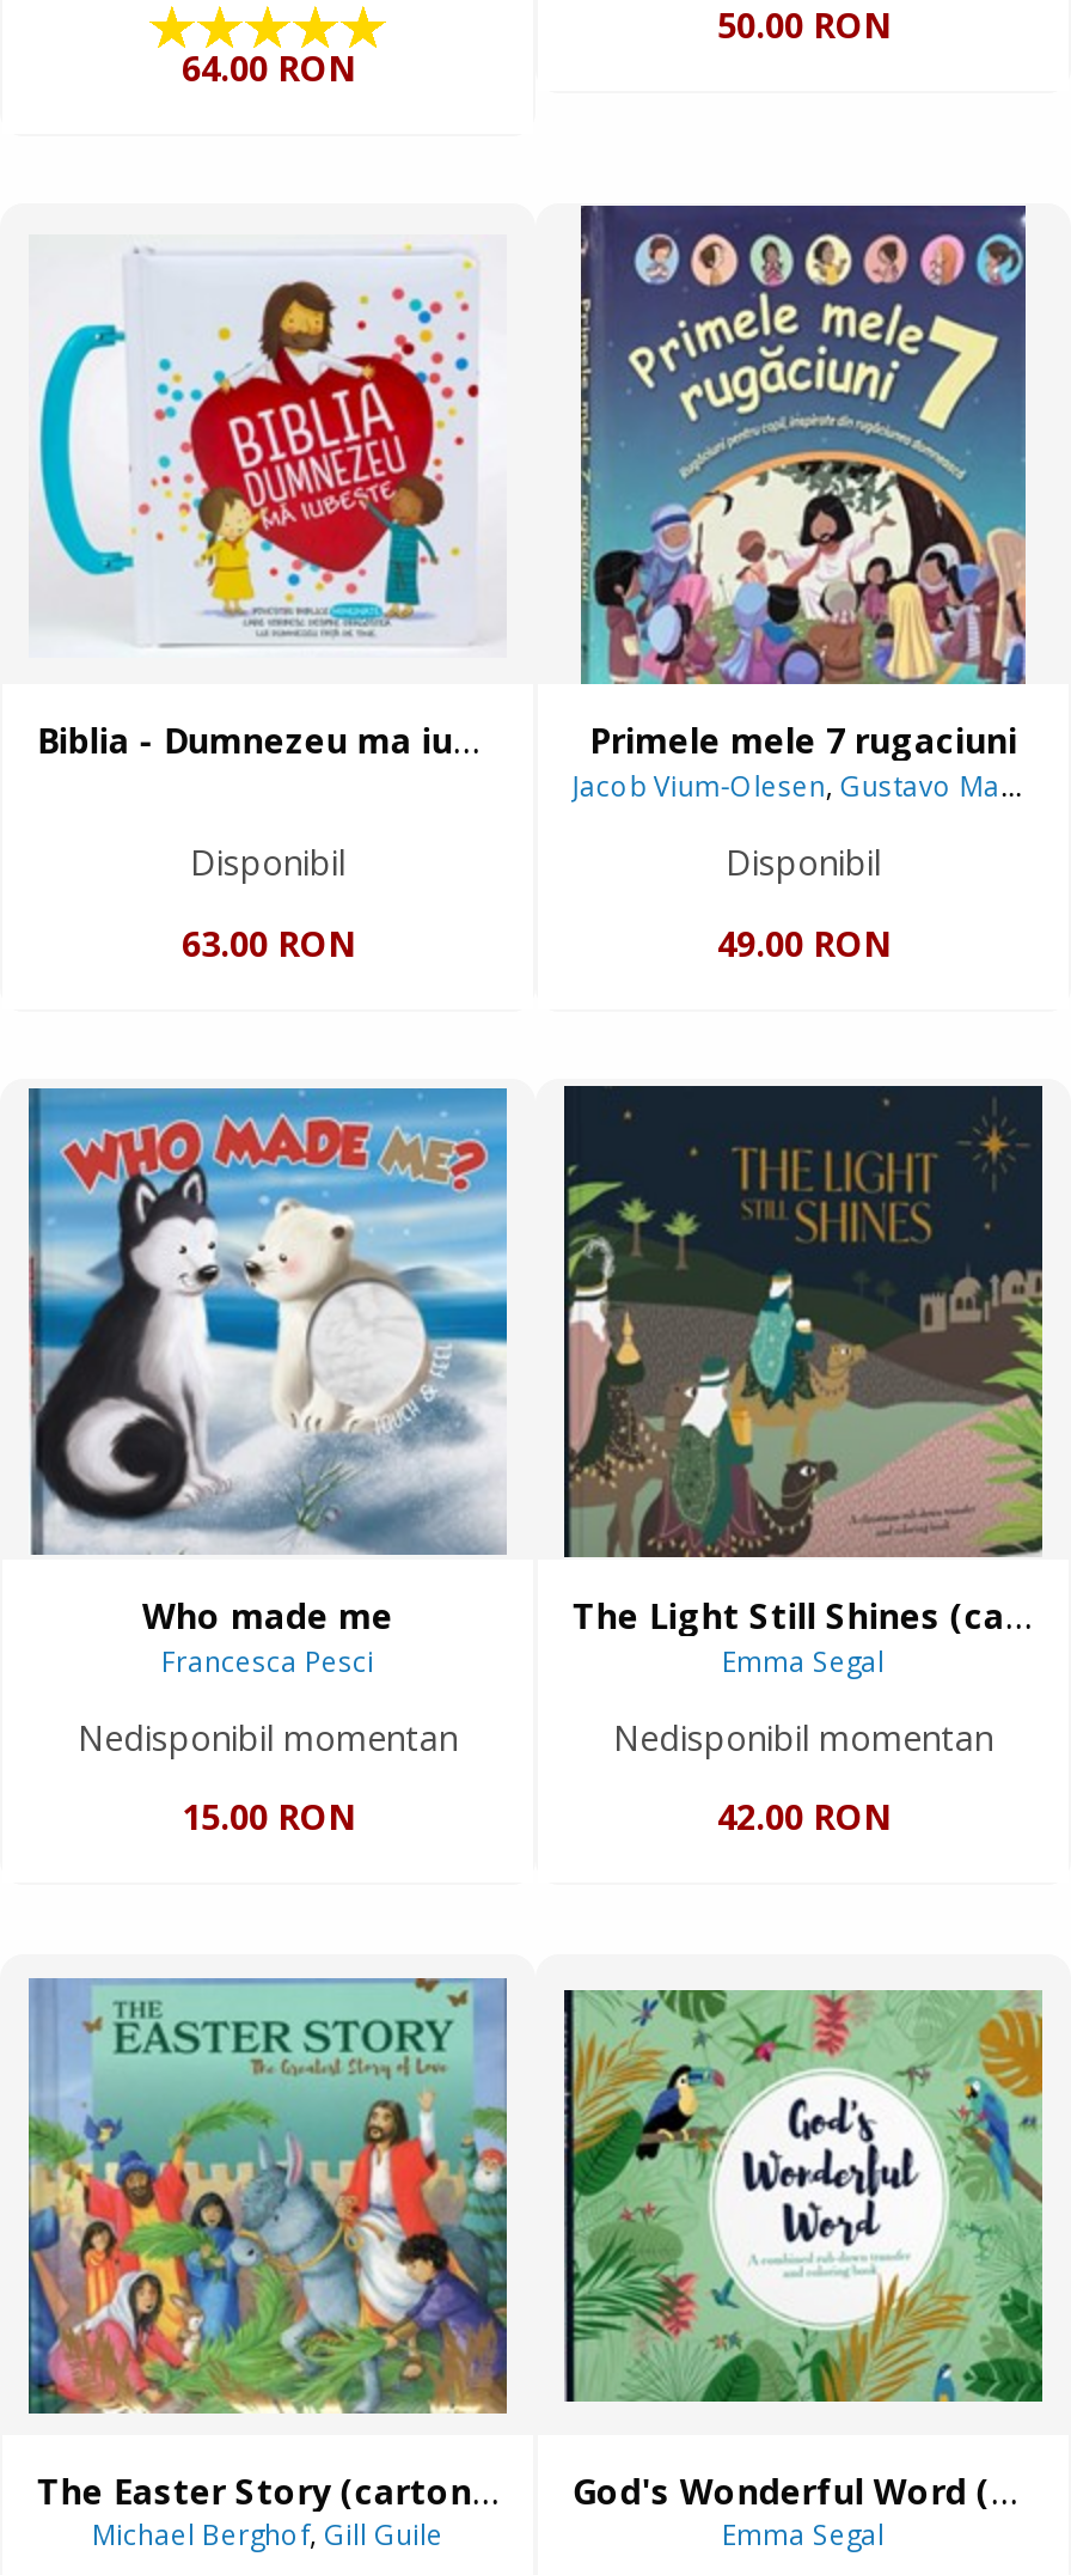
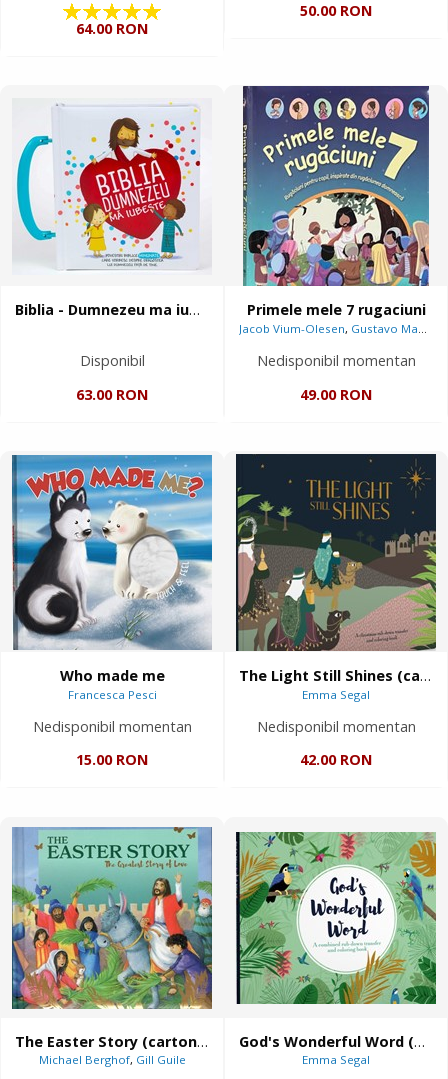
- Disponibil
+ Nedisponibil momentan
